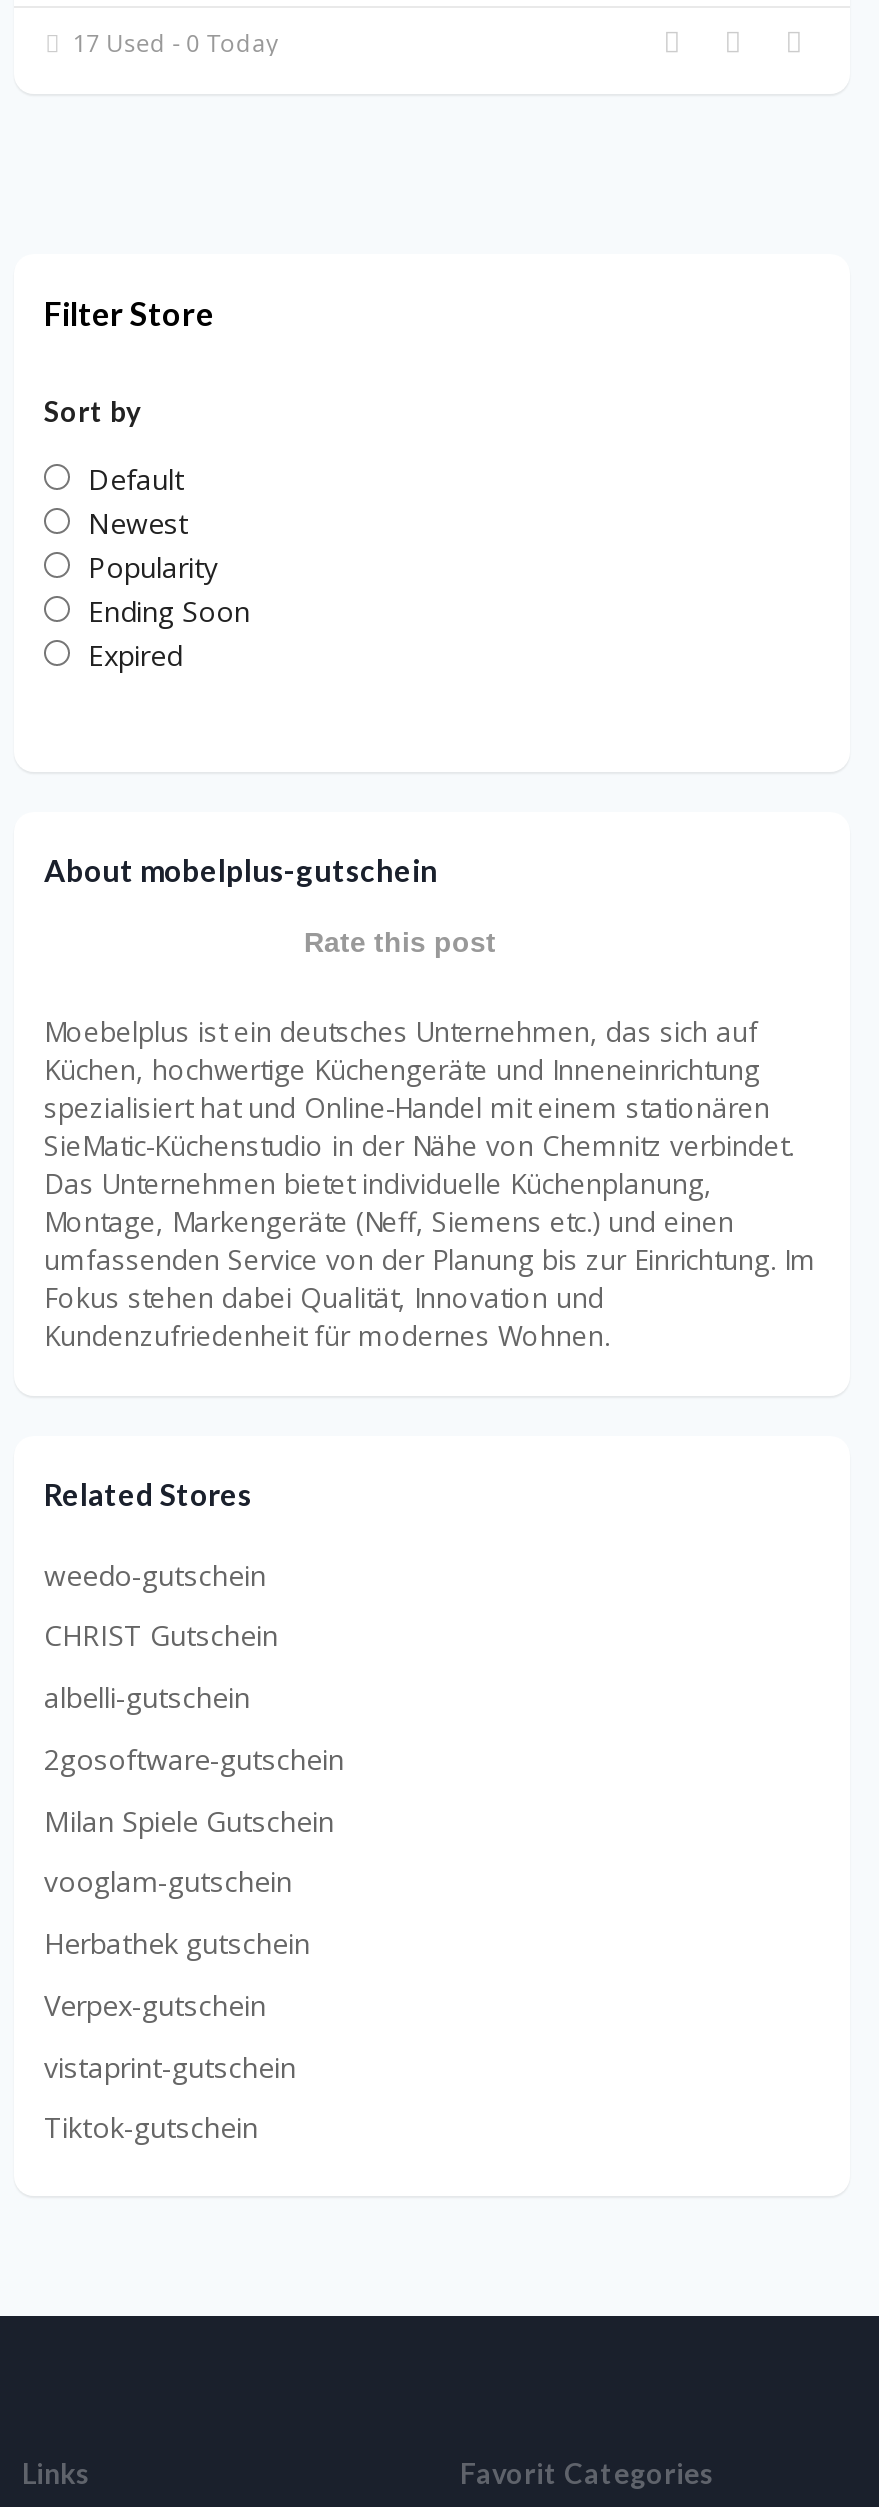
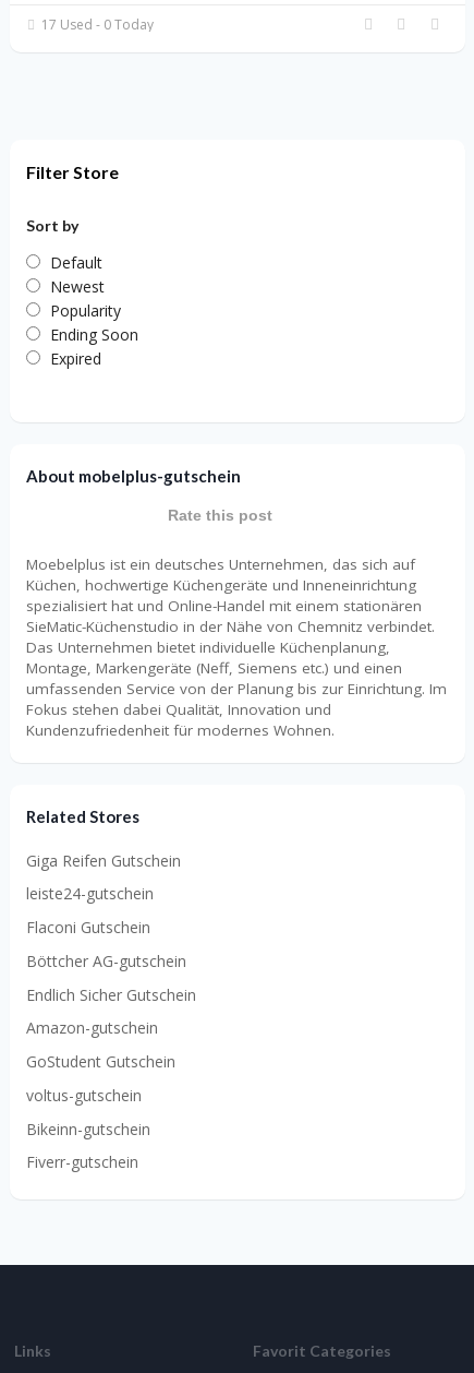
- weedo-gutschein
+ Giga Reifen Gutschein

- CHRIST Gutschein
+ leiste24-gutschein

- albelli-gutschein
+ Flaconi Gutschein

- 2gosoftware-gutschein
+ Böttcher AG-gutschein

- Milan Spiele Gutschein
+ Endlich Sicher Gutschein

- vooglam-gutschein
+ Amazon-gutschein

- Herbathek gutschein
+ GoStudent Gutschein

- Verpex-gutschein
+ voltus-gutschein

- vistaprint-gutschein
+ Bikeinn-gutschein

- Tiktok-gutschein
+ Fiverr-gutschein
